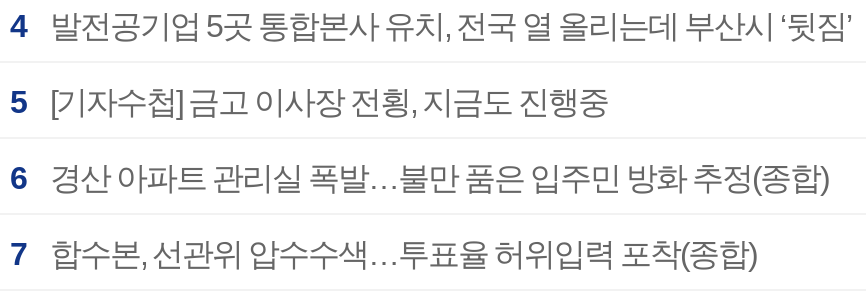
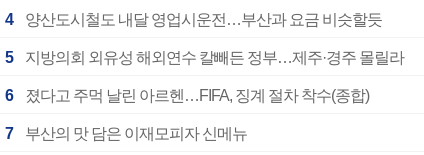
- 발전공기업 5곳 통합본사 유치, 전국 열 올리는데 부산시 ‘뒷짐’
+ 양산도시철도 내달 영업시운전…부산과 요금 비슷할듯

- [기자수첩] 금고 이사장 전횡, 지금도 진행중
+ 지방의회 외유성 해외연수 칼빼든 정부…제주·경주 몰릴라

- 경산 아파트 관리실 폭발…불만 품은 입주민 방화 추정(종합)
+ 졌다고 주먹 날린 아르헨…FIFA, 징계 절차 착수(종합)

- 합수본, 선관위 압수수색…투표율 허위입력 포착(종합)
+ 부산의 맛 담은 이재모피자 신메뉴
